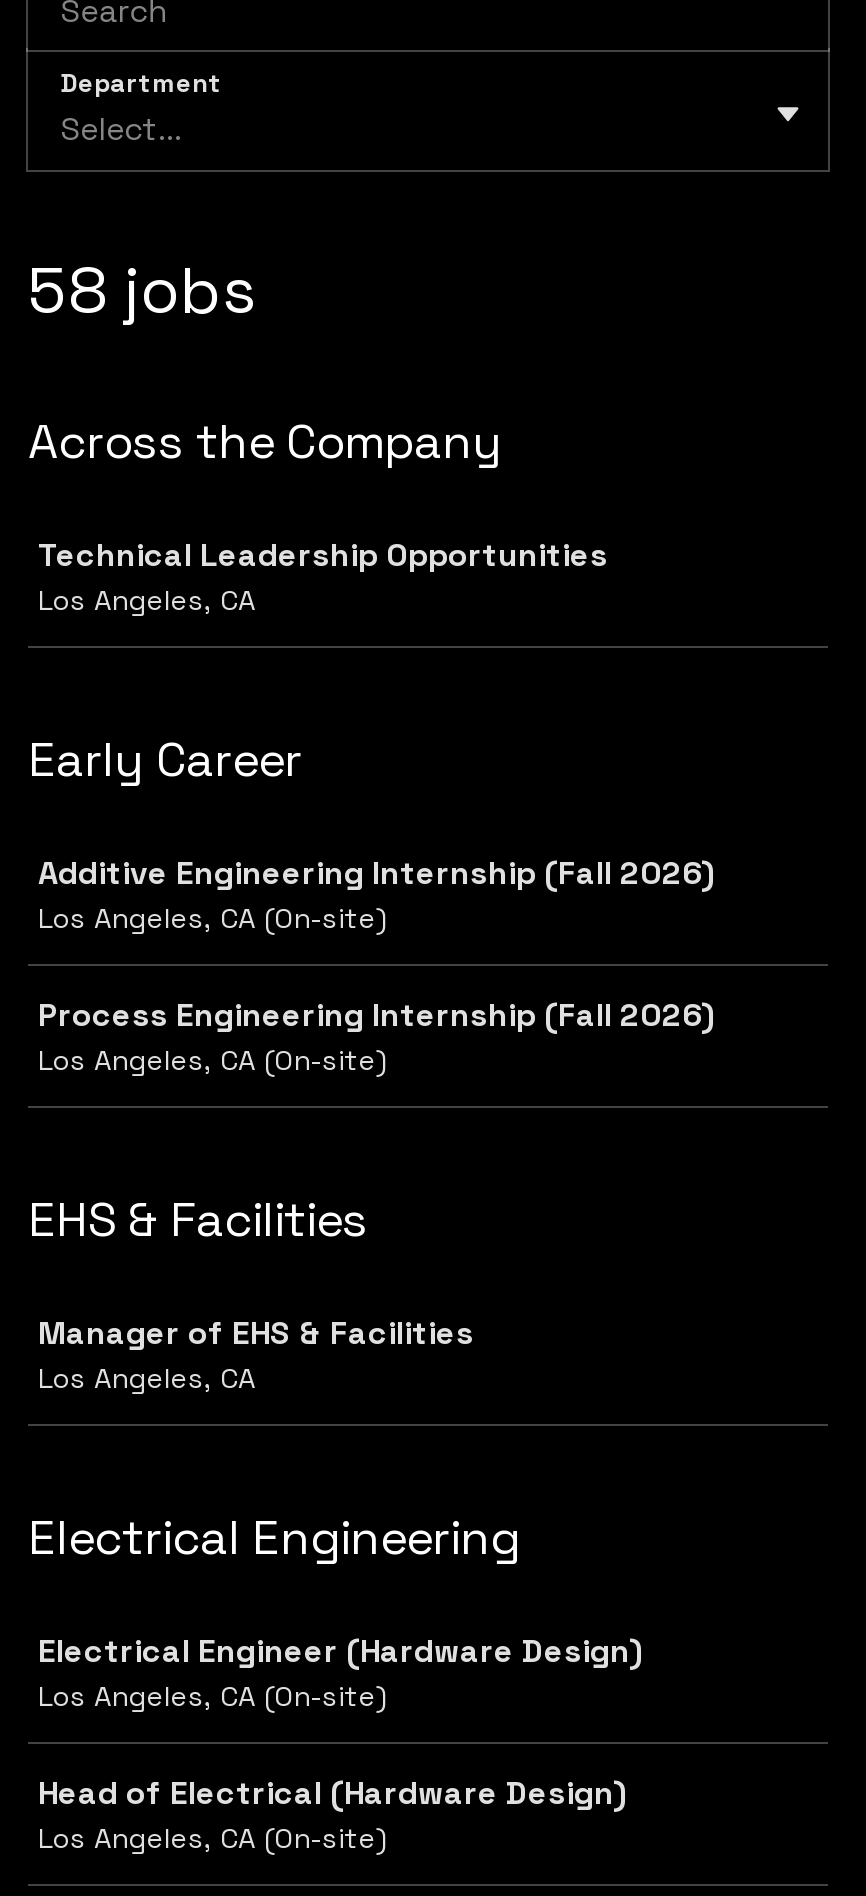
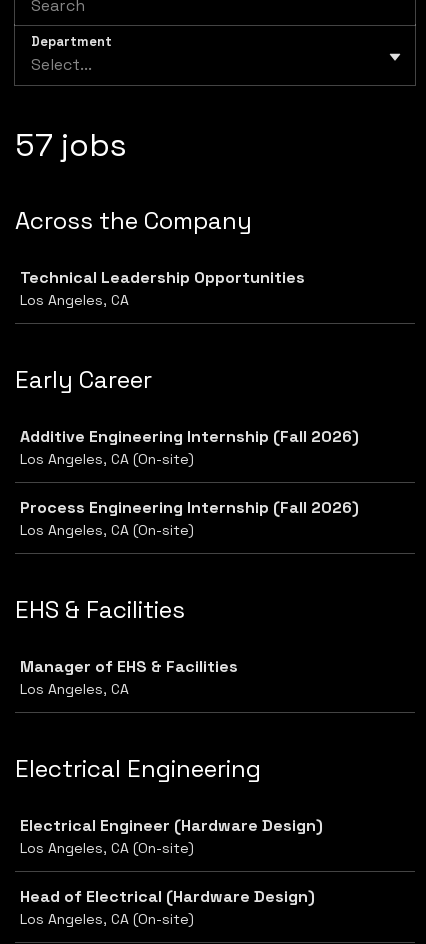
- 58 jobs
+ 57 jobs
